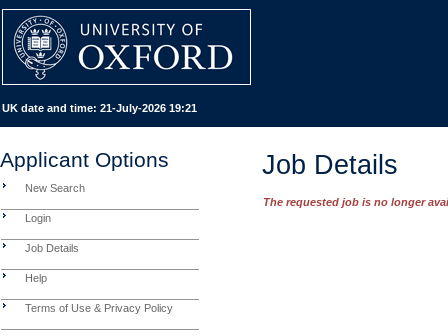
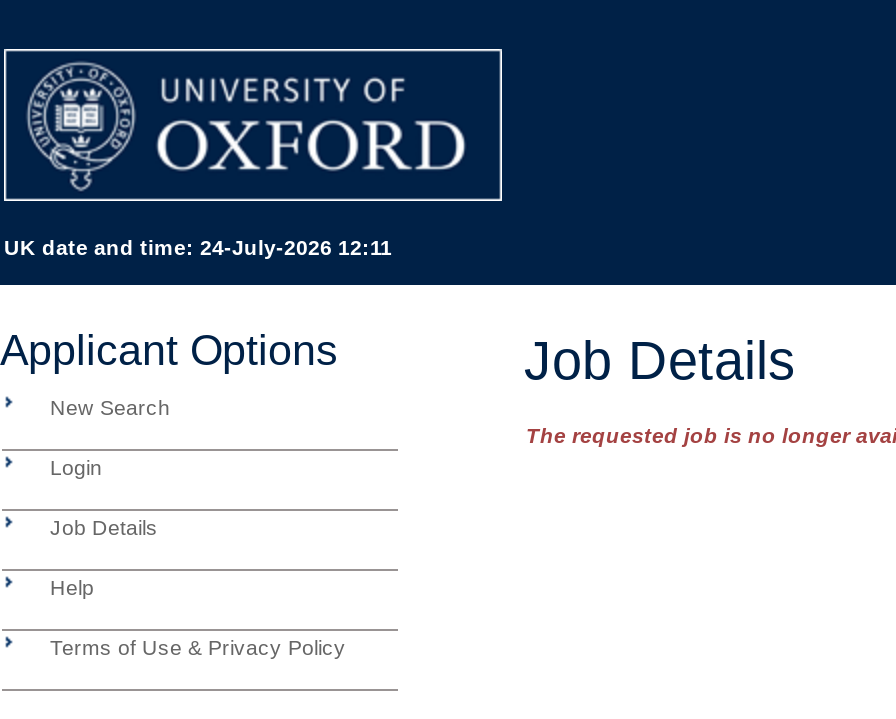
- UK date and time: 21-July-2026 19:21
+ UK date and time: 24-July-2026 12:11
